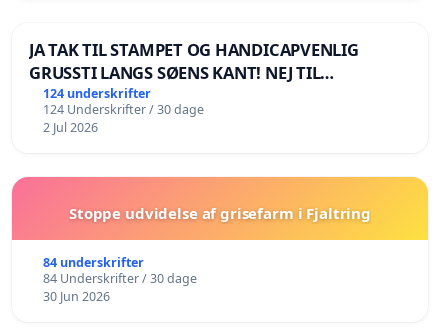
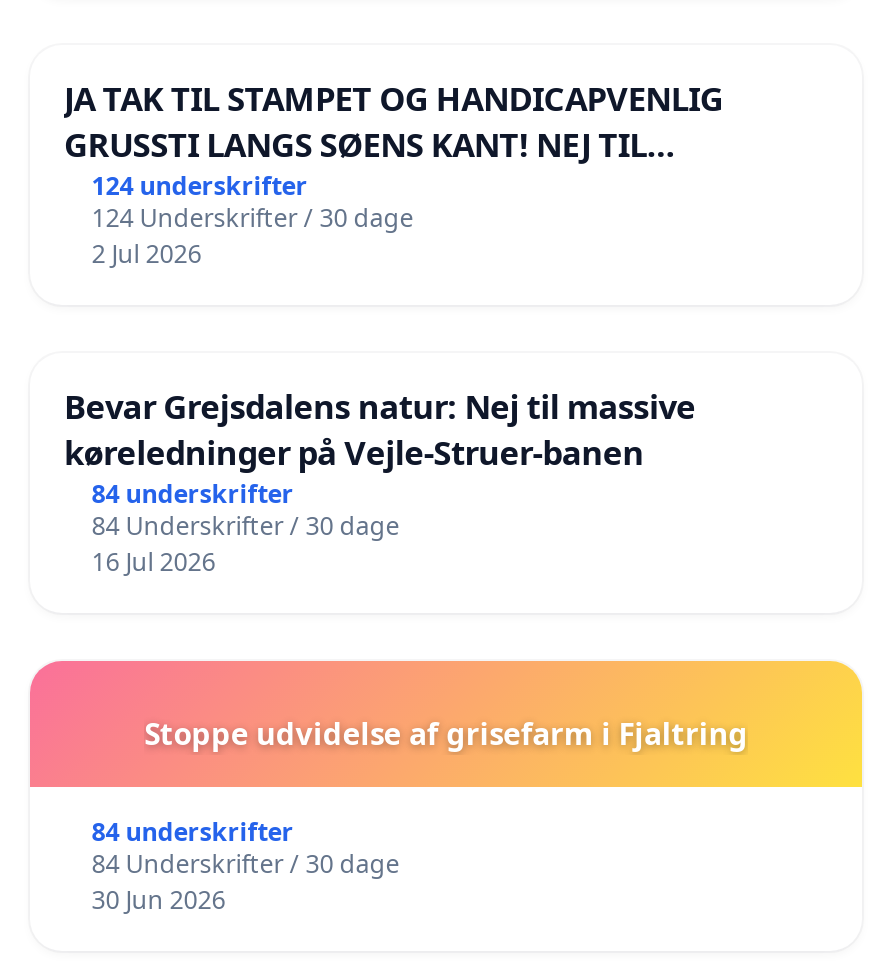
+ Bevar Grejsdalens natur: Nej til massive
+ køreledninger på Vejle-Struer-banen
+ 84 underskrifter
+ 84 Underskrifter / 30 dage
+ 16 Jul 2026
